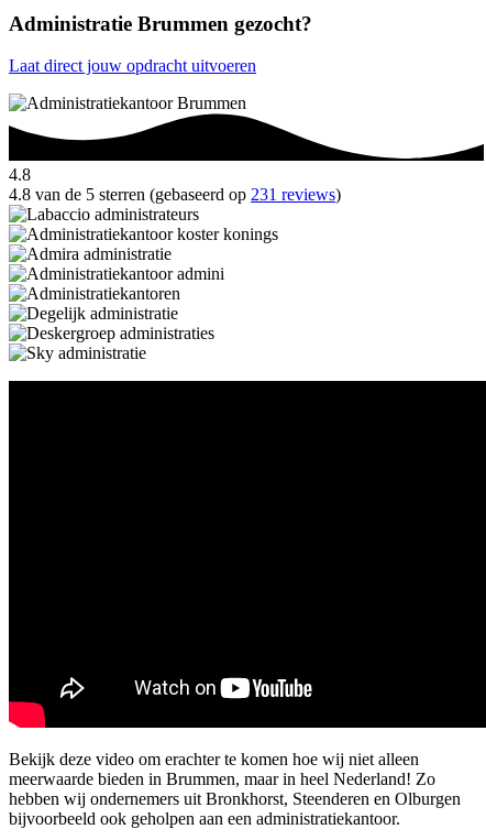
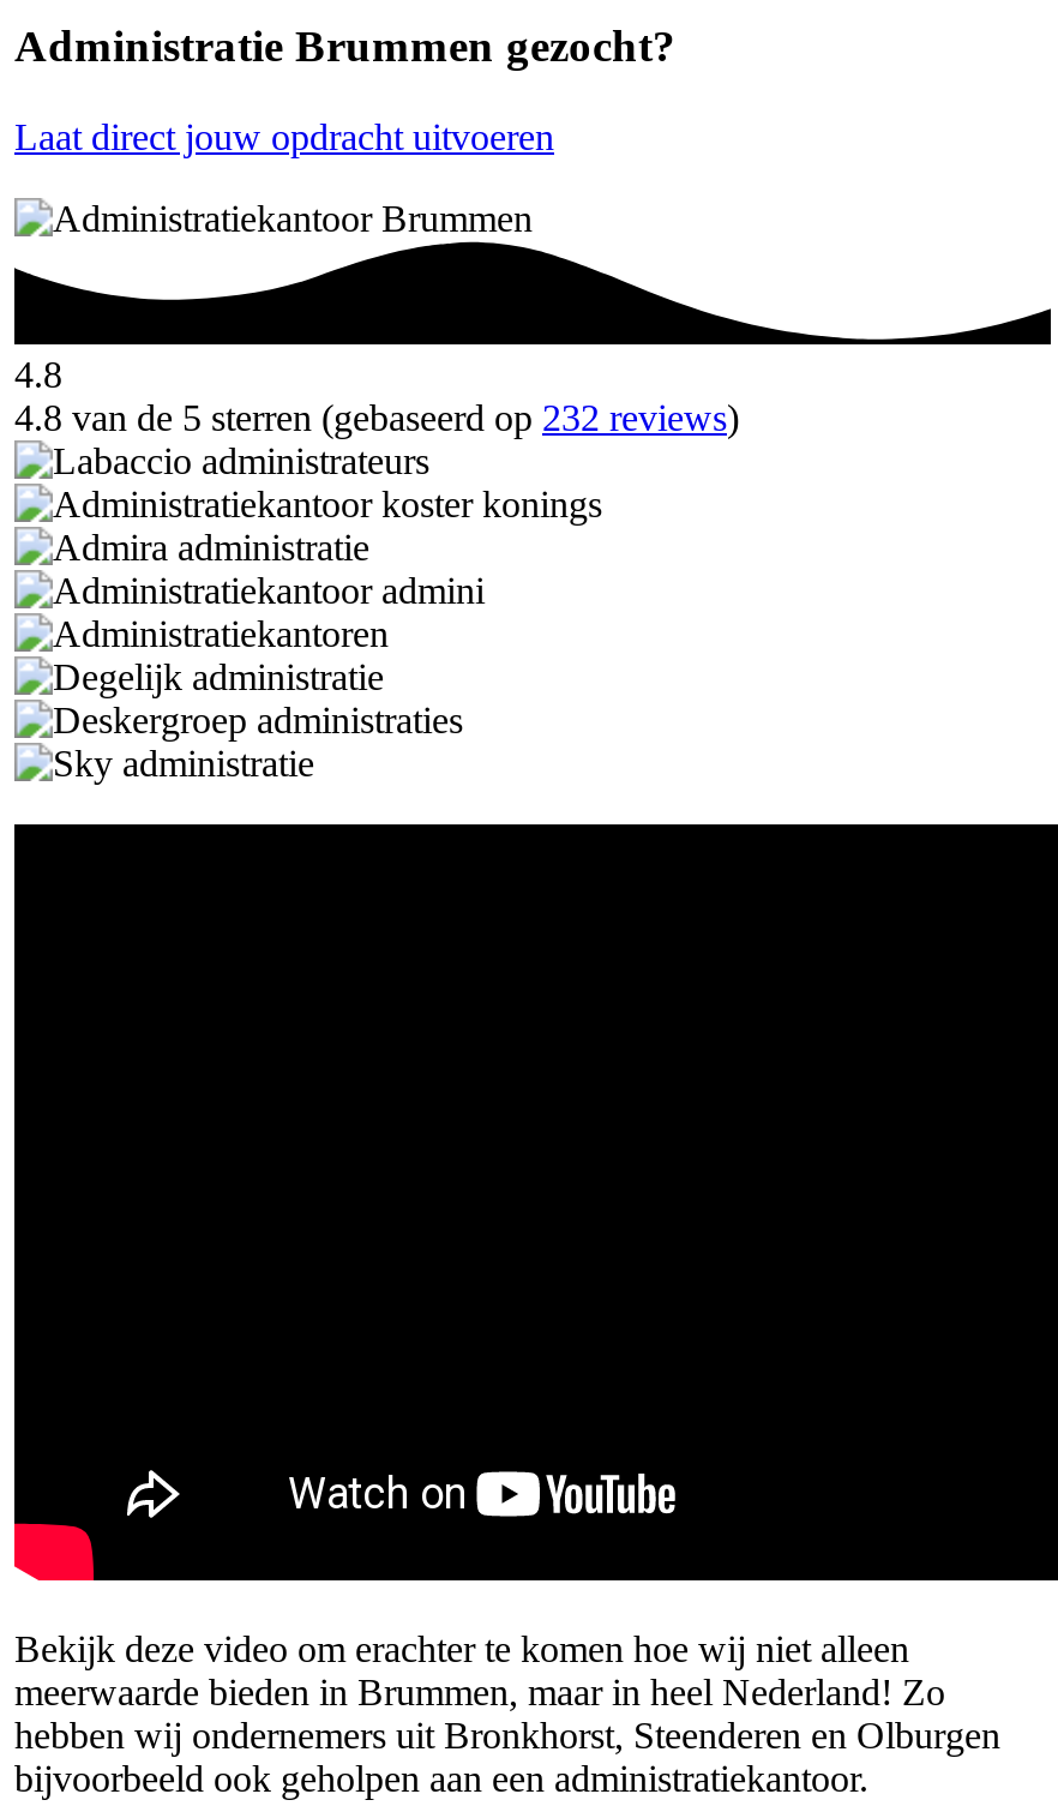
- 4.8 van de 5 sterren (gebaseerd op 231 reviews)
+ 4.8 van de 5 sterren (gebaseerd op 232 reviews)
